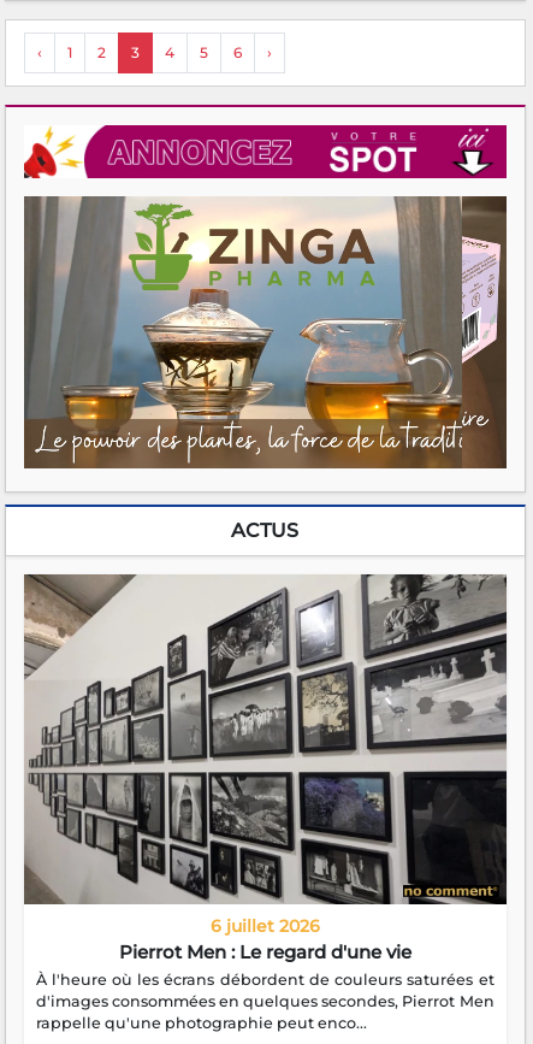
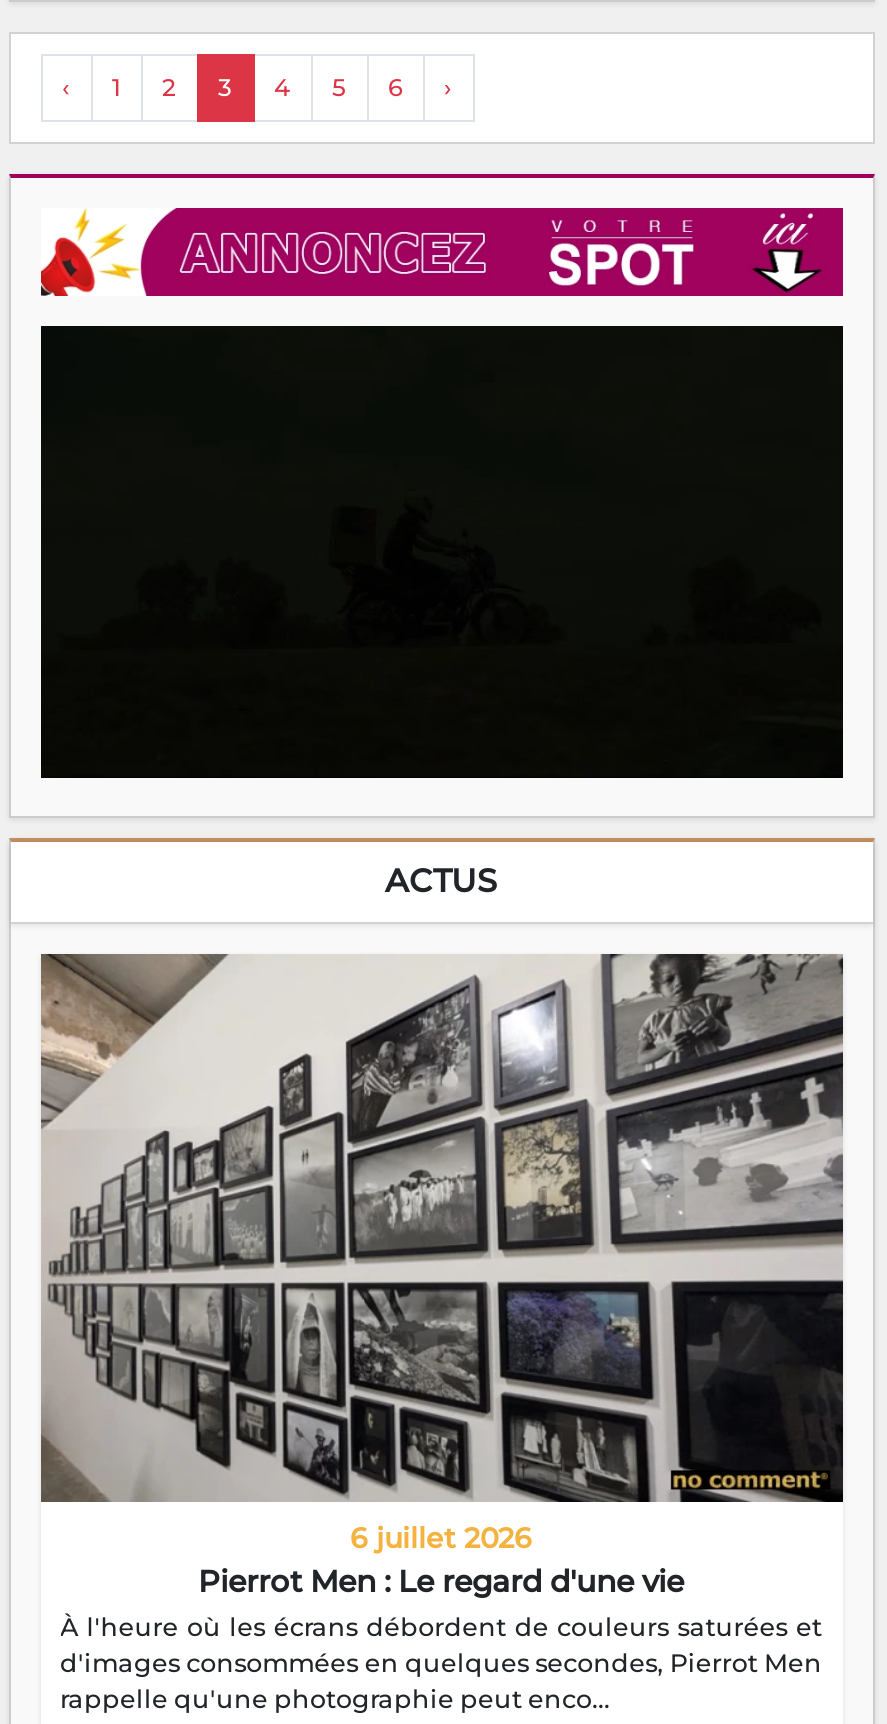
- [image]
